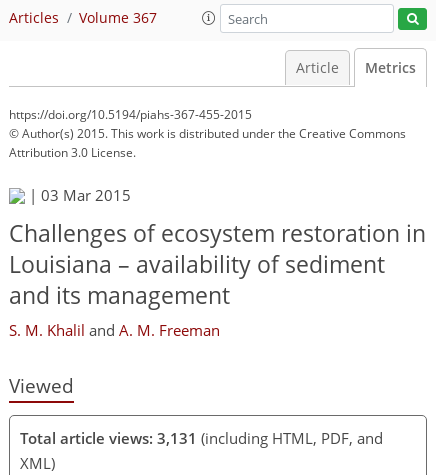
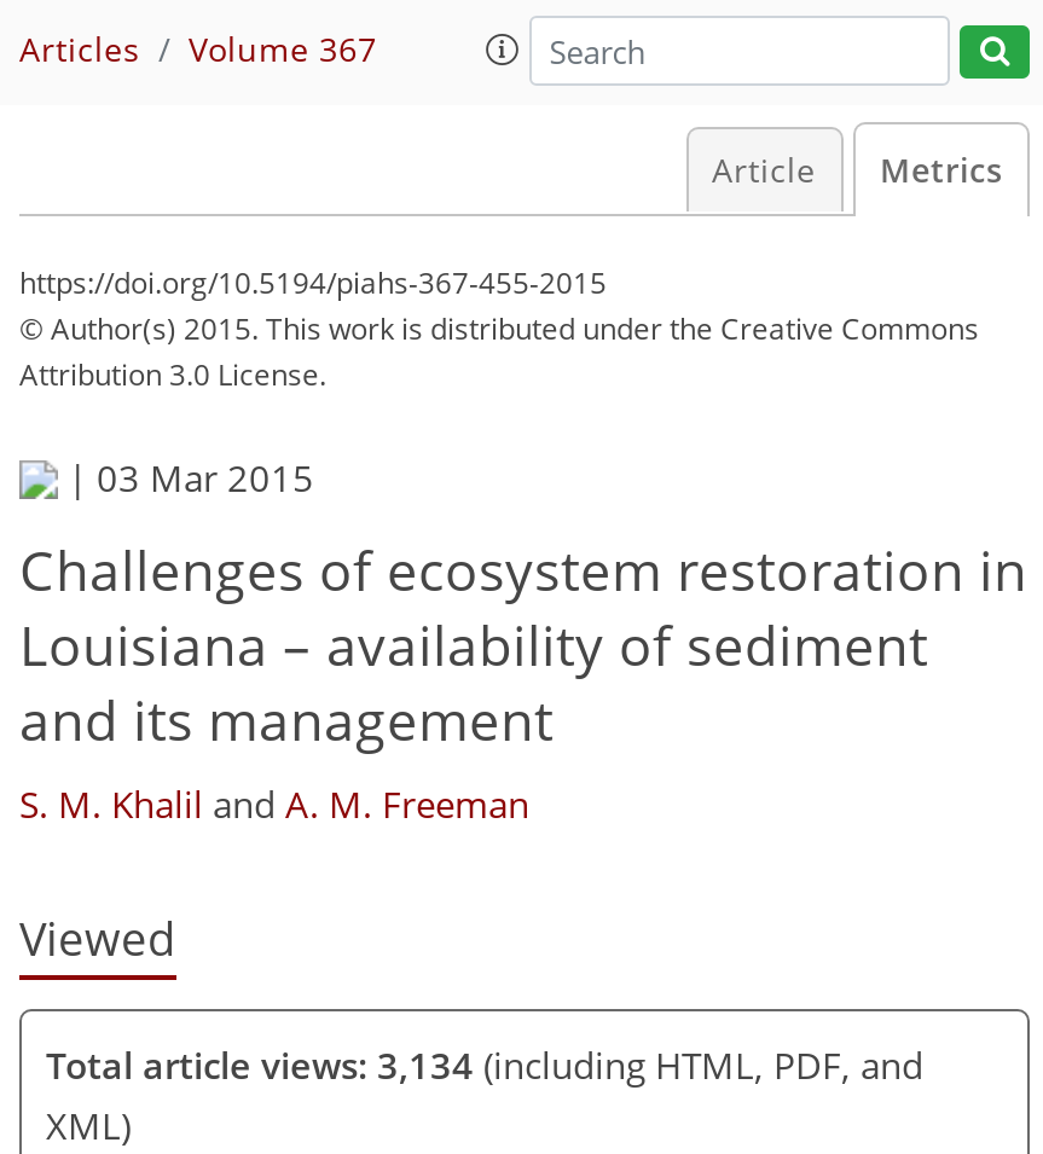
- Total article views: 3,131 (including HTML, PDF, and
+ Total article views: 3,134 (including HTML, PDF, and
